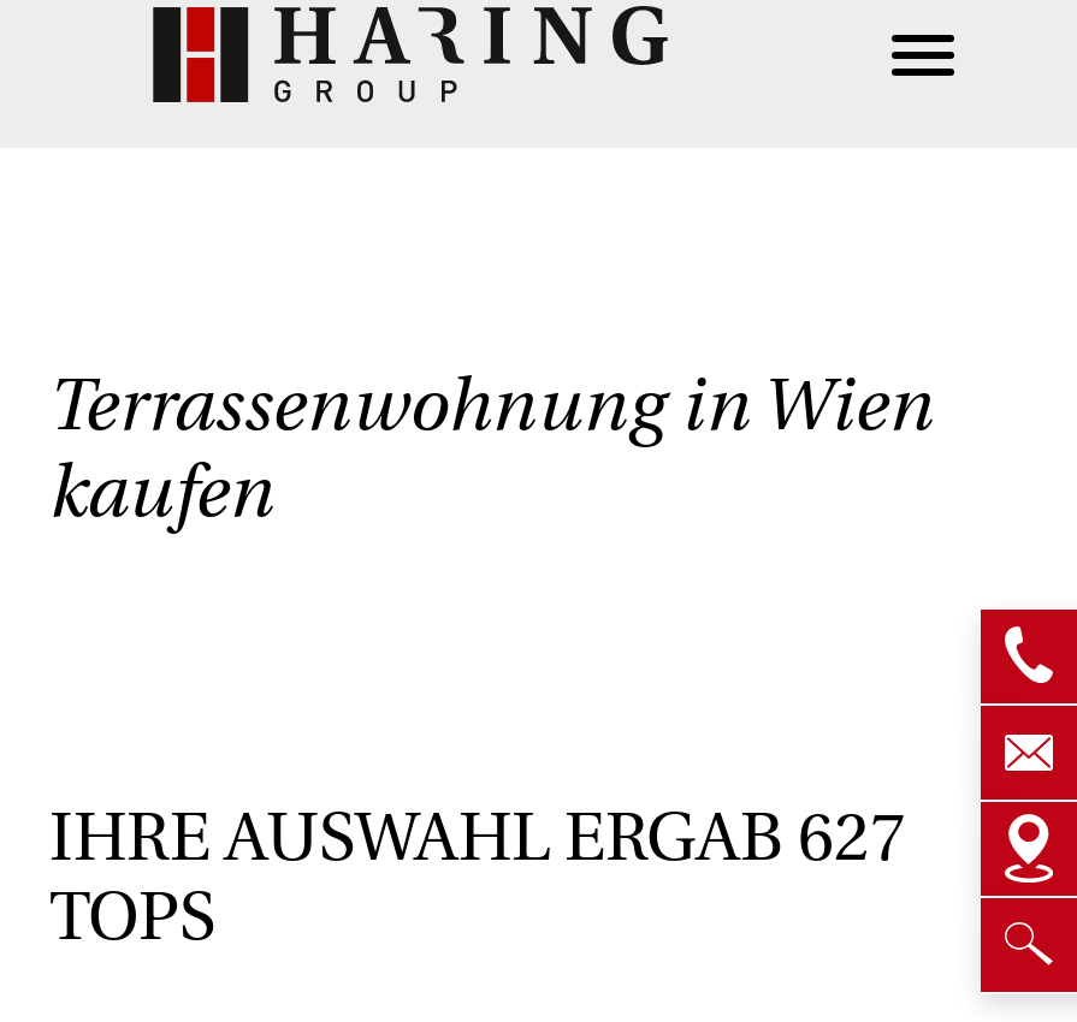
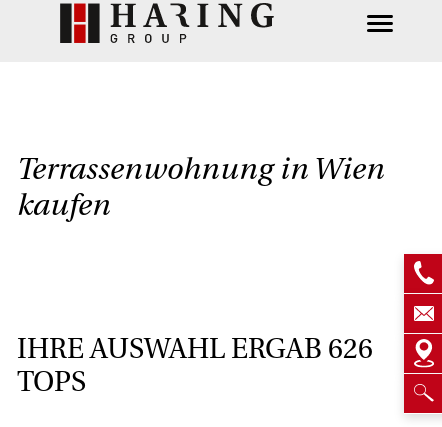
- IHRE AUSWAHL ERGAB 627
+ IHRE AUSWAHL ERGAB 626
